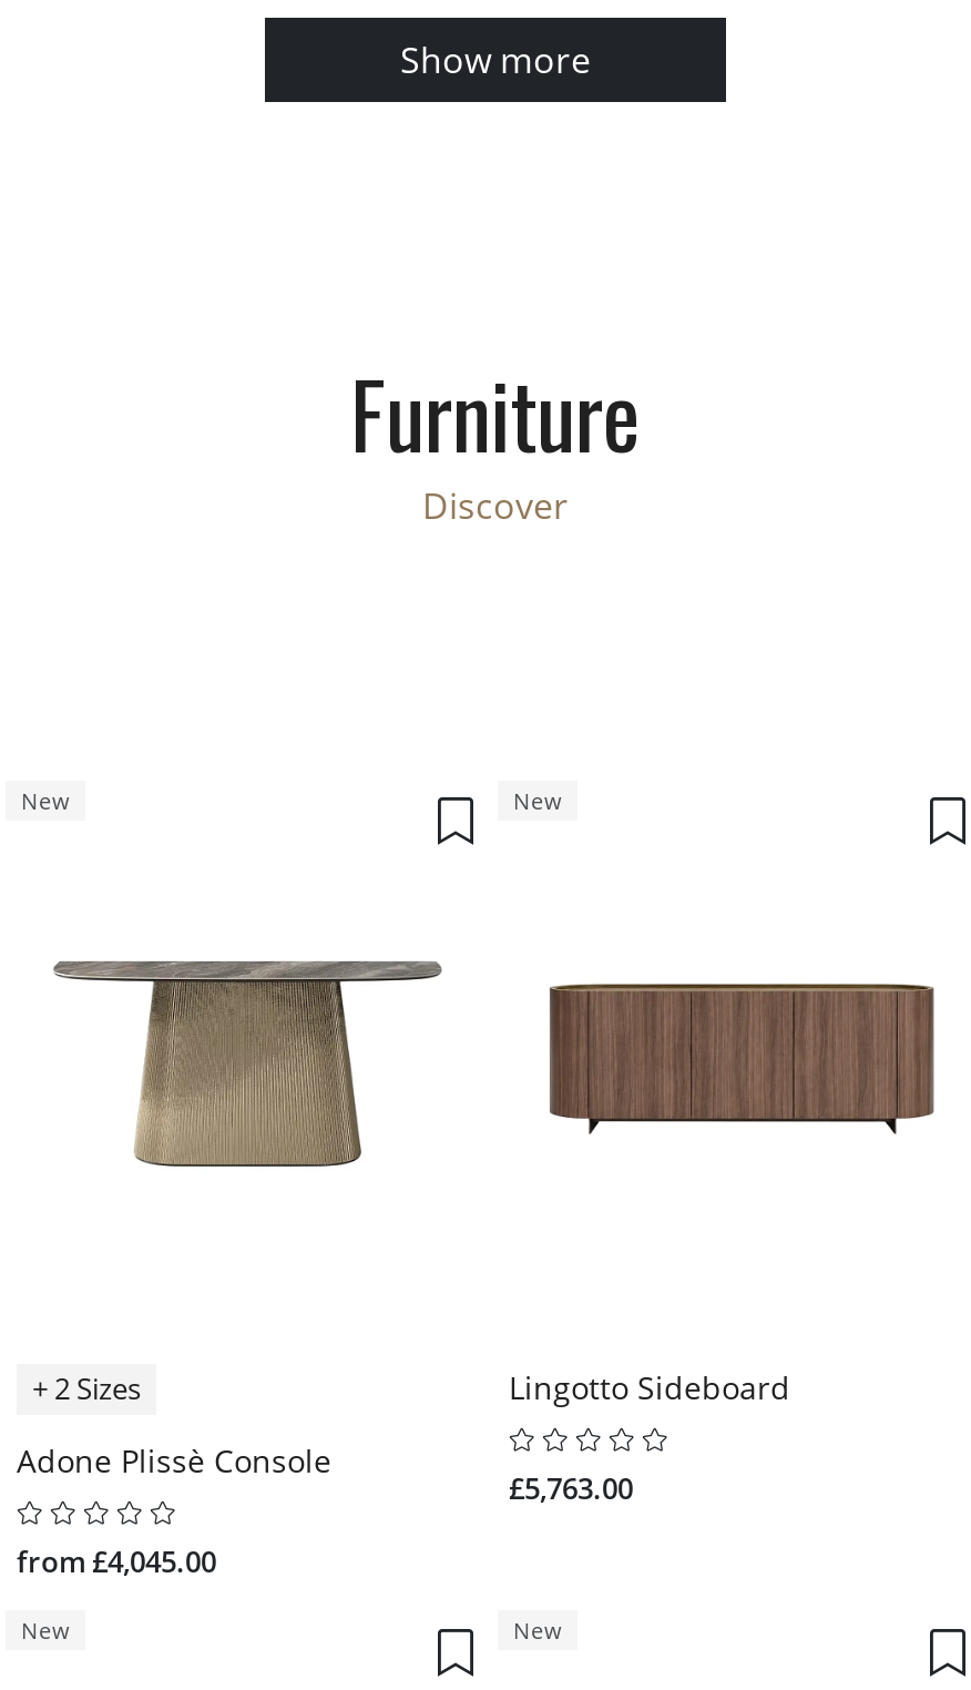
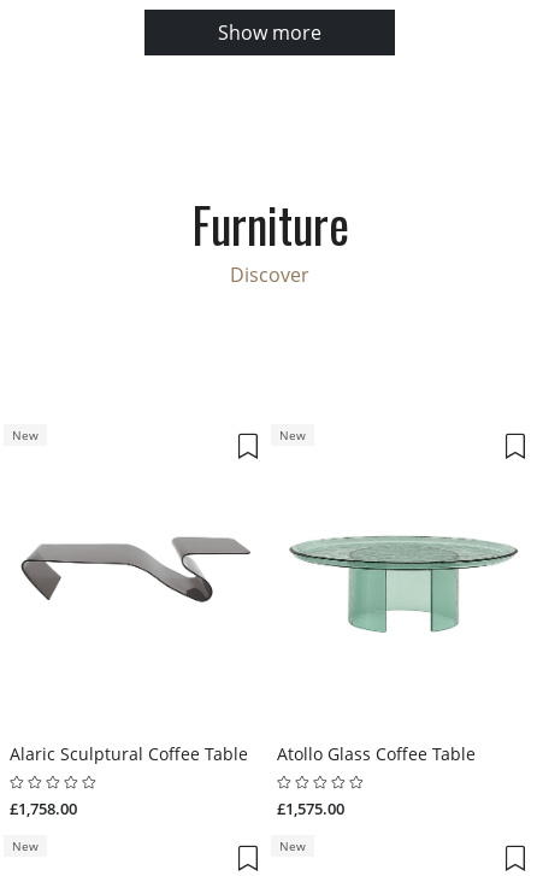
- [image]
+ [image]

- [image]
+ [image]

- + 2 Sizes
- Adone Plissè Console
- from £4,045.00
+ Alaric Sculptural Coffee Table
+ £1,758.00

- Lingotto Sideboard
+ Atollo Glass Coffee Table

- £5,763.00
+ £1,575.00
